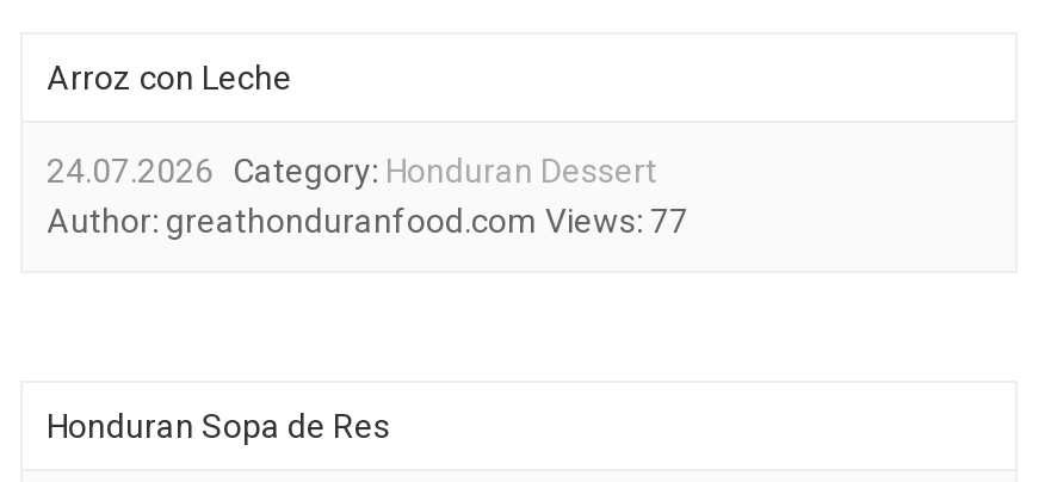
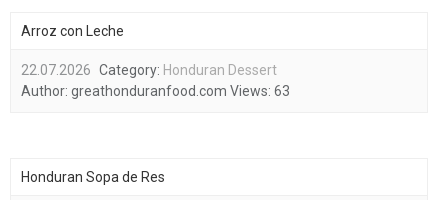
- 24.07.2026 Category: Honduran Dessert
+ 22.07.2026 Category: Honduran Dessert

- Author: greathonduranfood.com Views: 77
+ Author: greathonduranfood.com Views: 63
